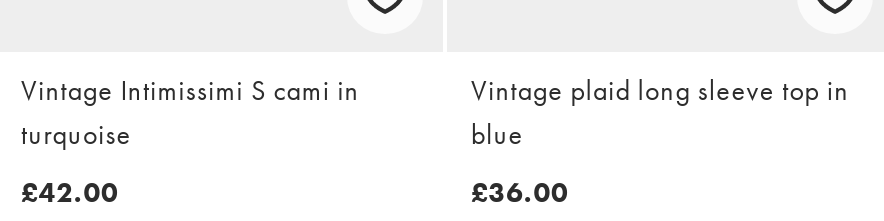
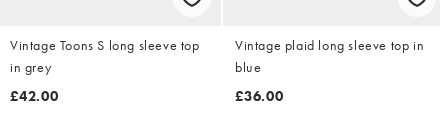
- Vintage Intimissimi S cami in
- turquoise
+ Vintage Toons S long sleeve top
+ in grey
